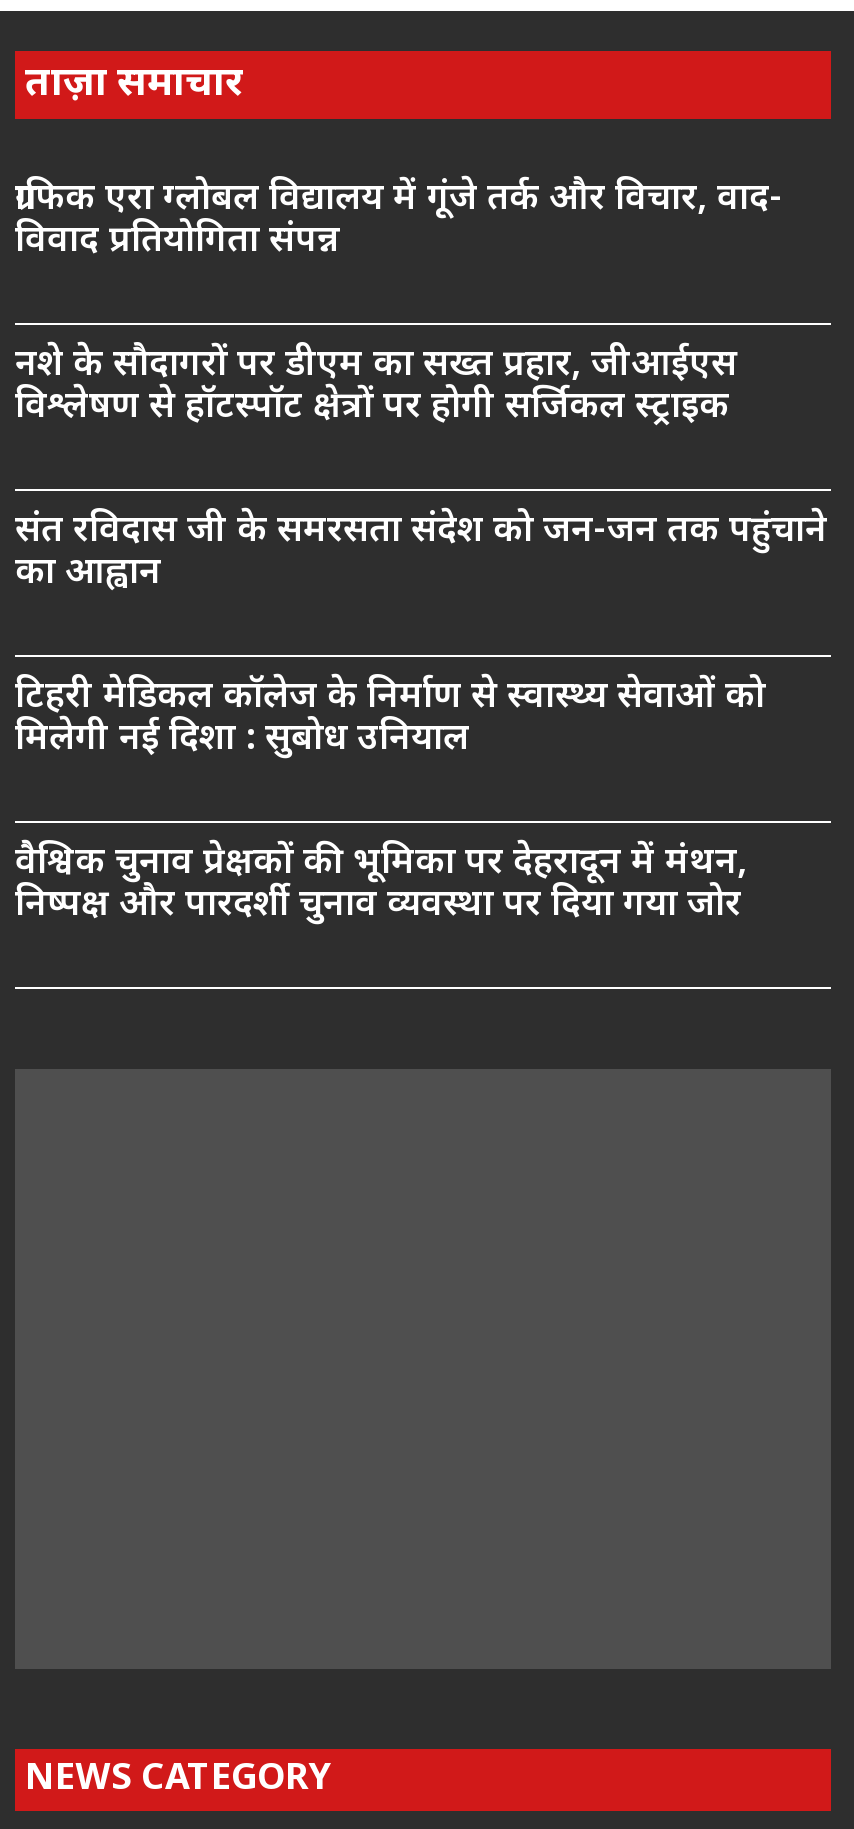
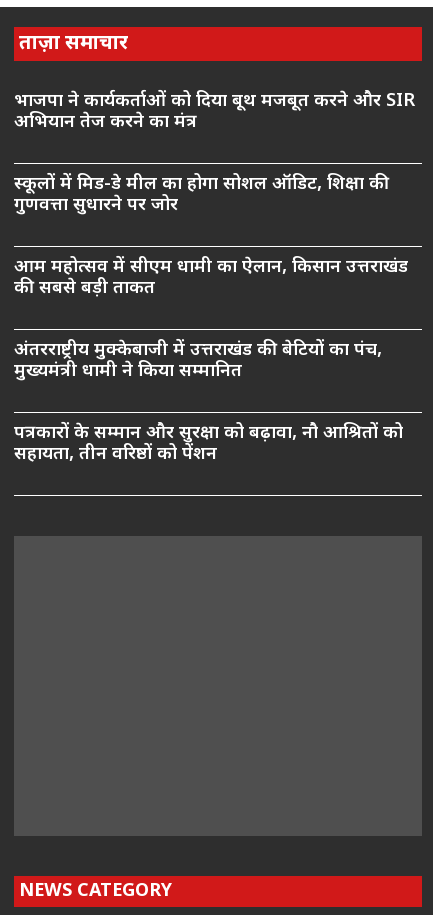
- ग्राफिक एरा ग्लोबल विद्यालय में गूंजे तर्क और विचार, वाद-
- विवाद प्रतियोगिता संपन्न
+ भाजपा ने कार्यकर्ताओं को दिया बूथ मजबूत करने और SIR
+ अभियान तेज करने का मंत्र

- नशे के सौदागरों पर डीएम का सख्त प्रहार, जीआईएस
- विश्लेषण से हॉटस्पॉट क्षेत्रों पर होगी सर्जिकल स्ट्राइक
+ स्कूलों में मिड-डे मील का होगा सोशल ऑडिट, शिक्षा की
+ गुणवत्ता सुधारने पर जोर

- संत रविदास जी के समरसता संदेश को जन-जन तक पहुंचाने
- का आह्वान
+ आम महोत्सव में सीएम धामी का ऐलान, किसान उत्तराखंड
+ की सबसे बड़ी ताकत

- टिहरी मेडिकल कॉलेज के निर्माण से स्वास्थ्य सेवाओं को
- मिलेगी नई दिशा : सुबोध उनियाल
+ अंतरराष्ट्रीय मुक्केबाजी में उत्तराखंड की बेटियों का पंच,
+ मुख्यमंत्री धामी ने किया सम्मानित

- वैश्विक चुनाव प्रेक्षकों की भूमिका पर देहरादून में मंथन,
- निष्पक्ष और पारदर्शी चुनाव व्यवस्था पर दिया गया जोर
+ पत्रकारों के सम्मान और सुरक्षा को बढ़ावा, नौ आश्रितों को
+ सहायता, तीन वरिष्ठों को पेंशन
